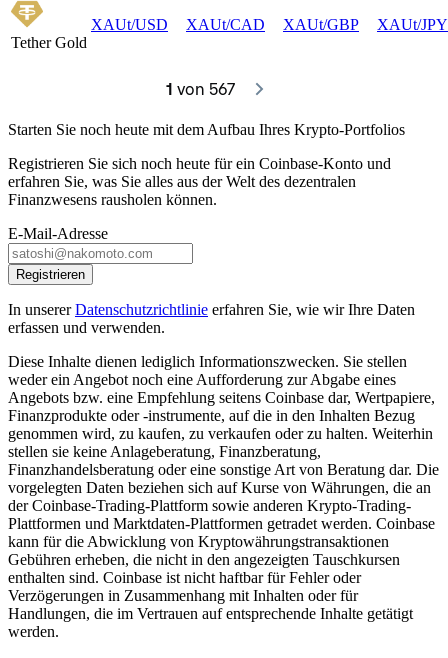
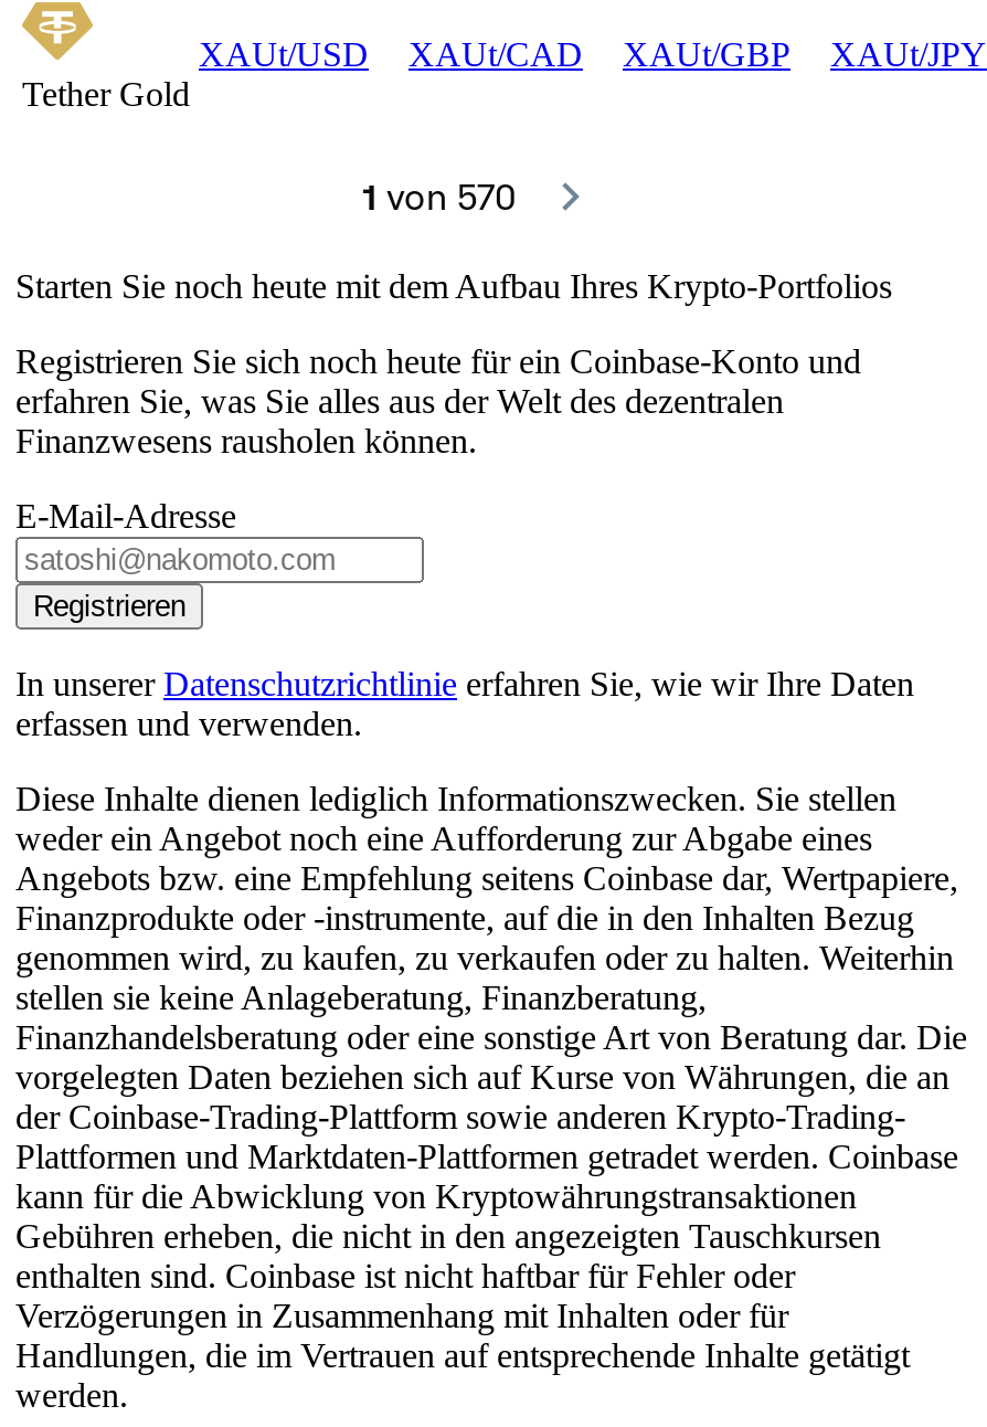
- 1 von 567
+ 1 von 570
